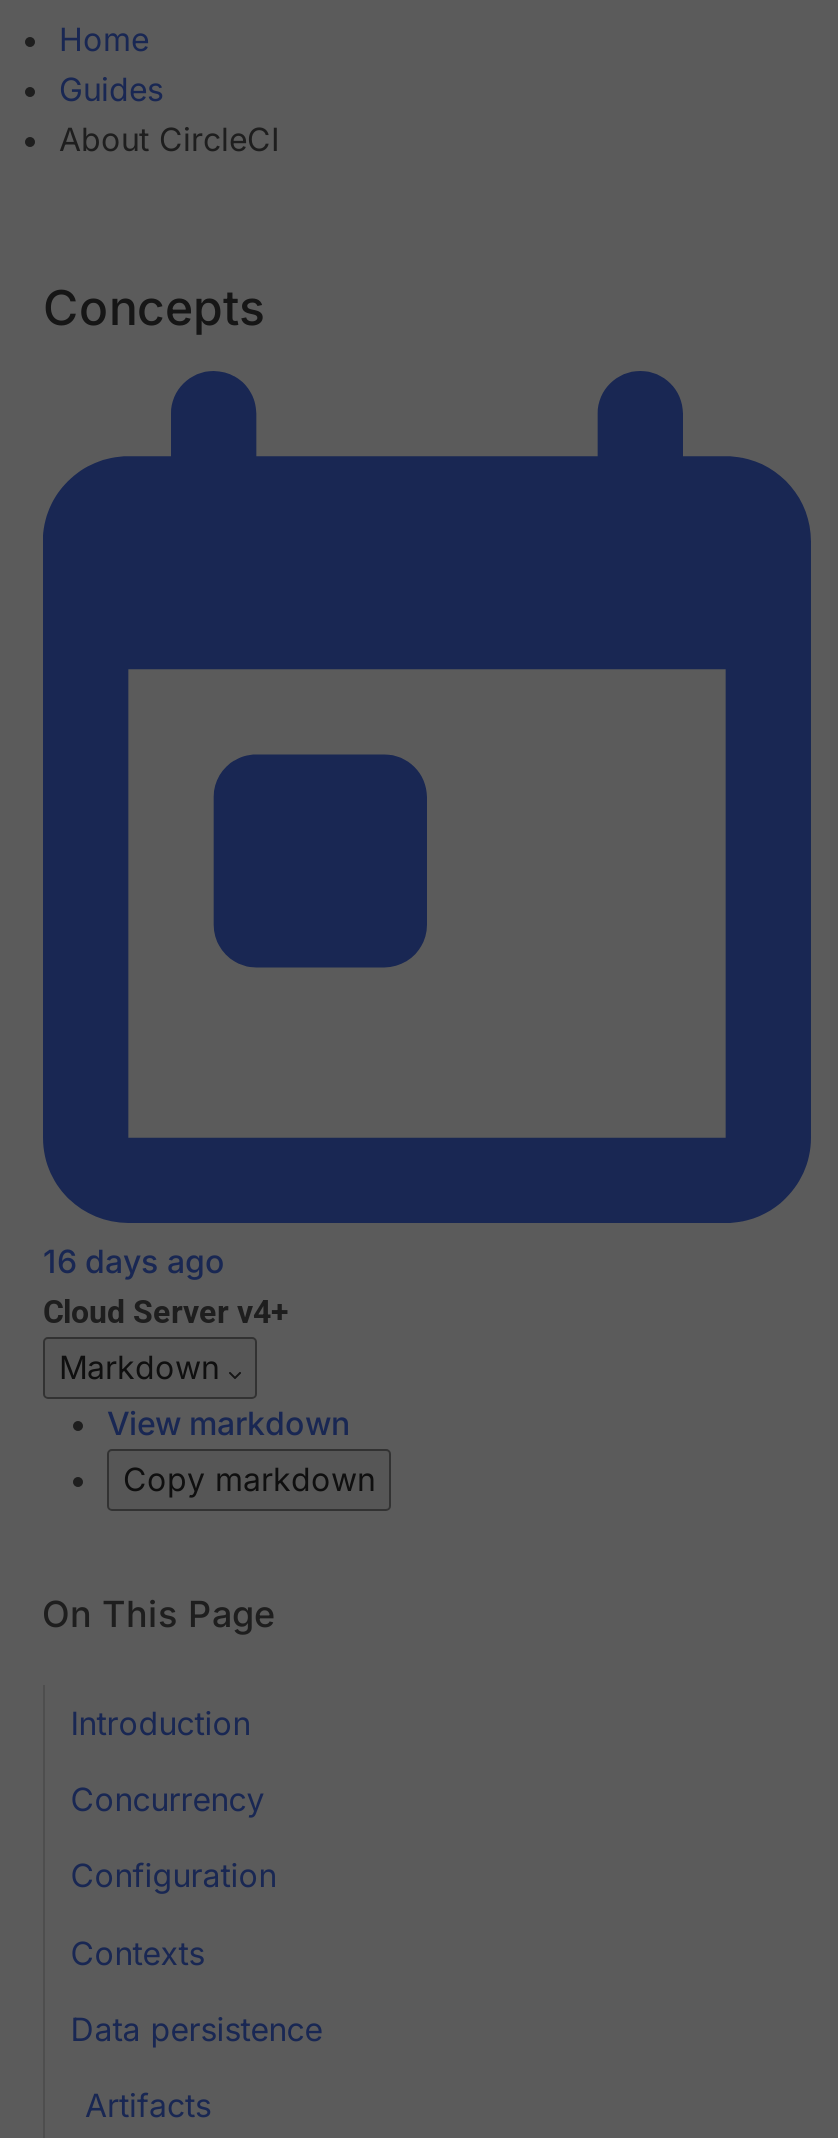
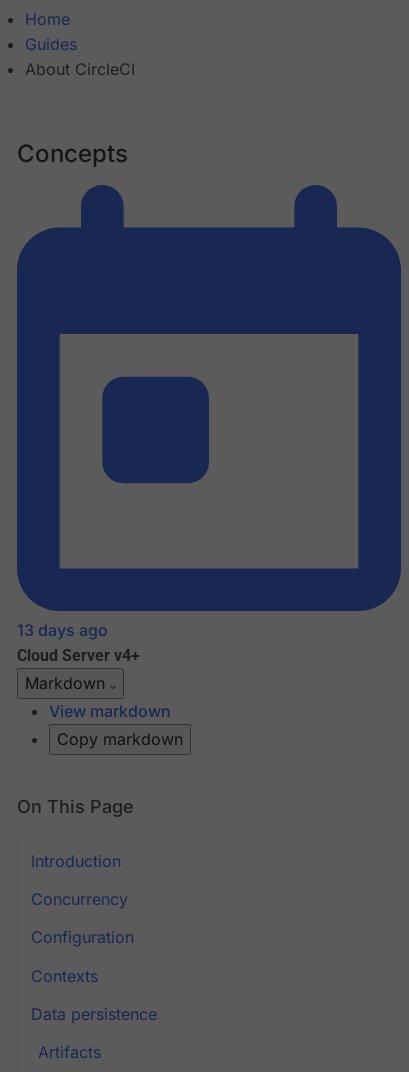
- 16 days ago
+ 13 days ago
